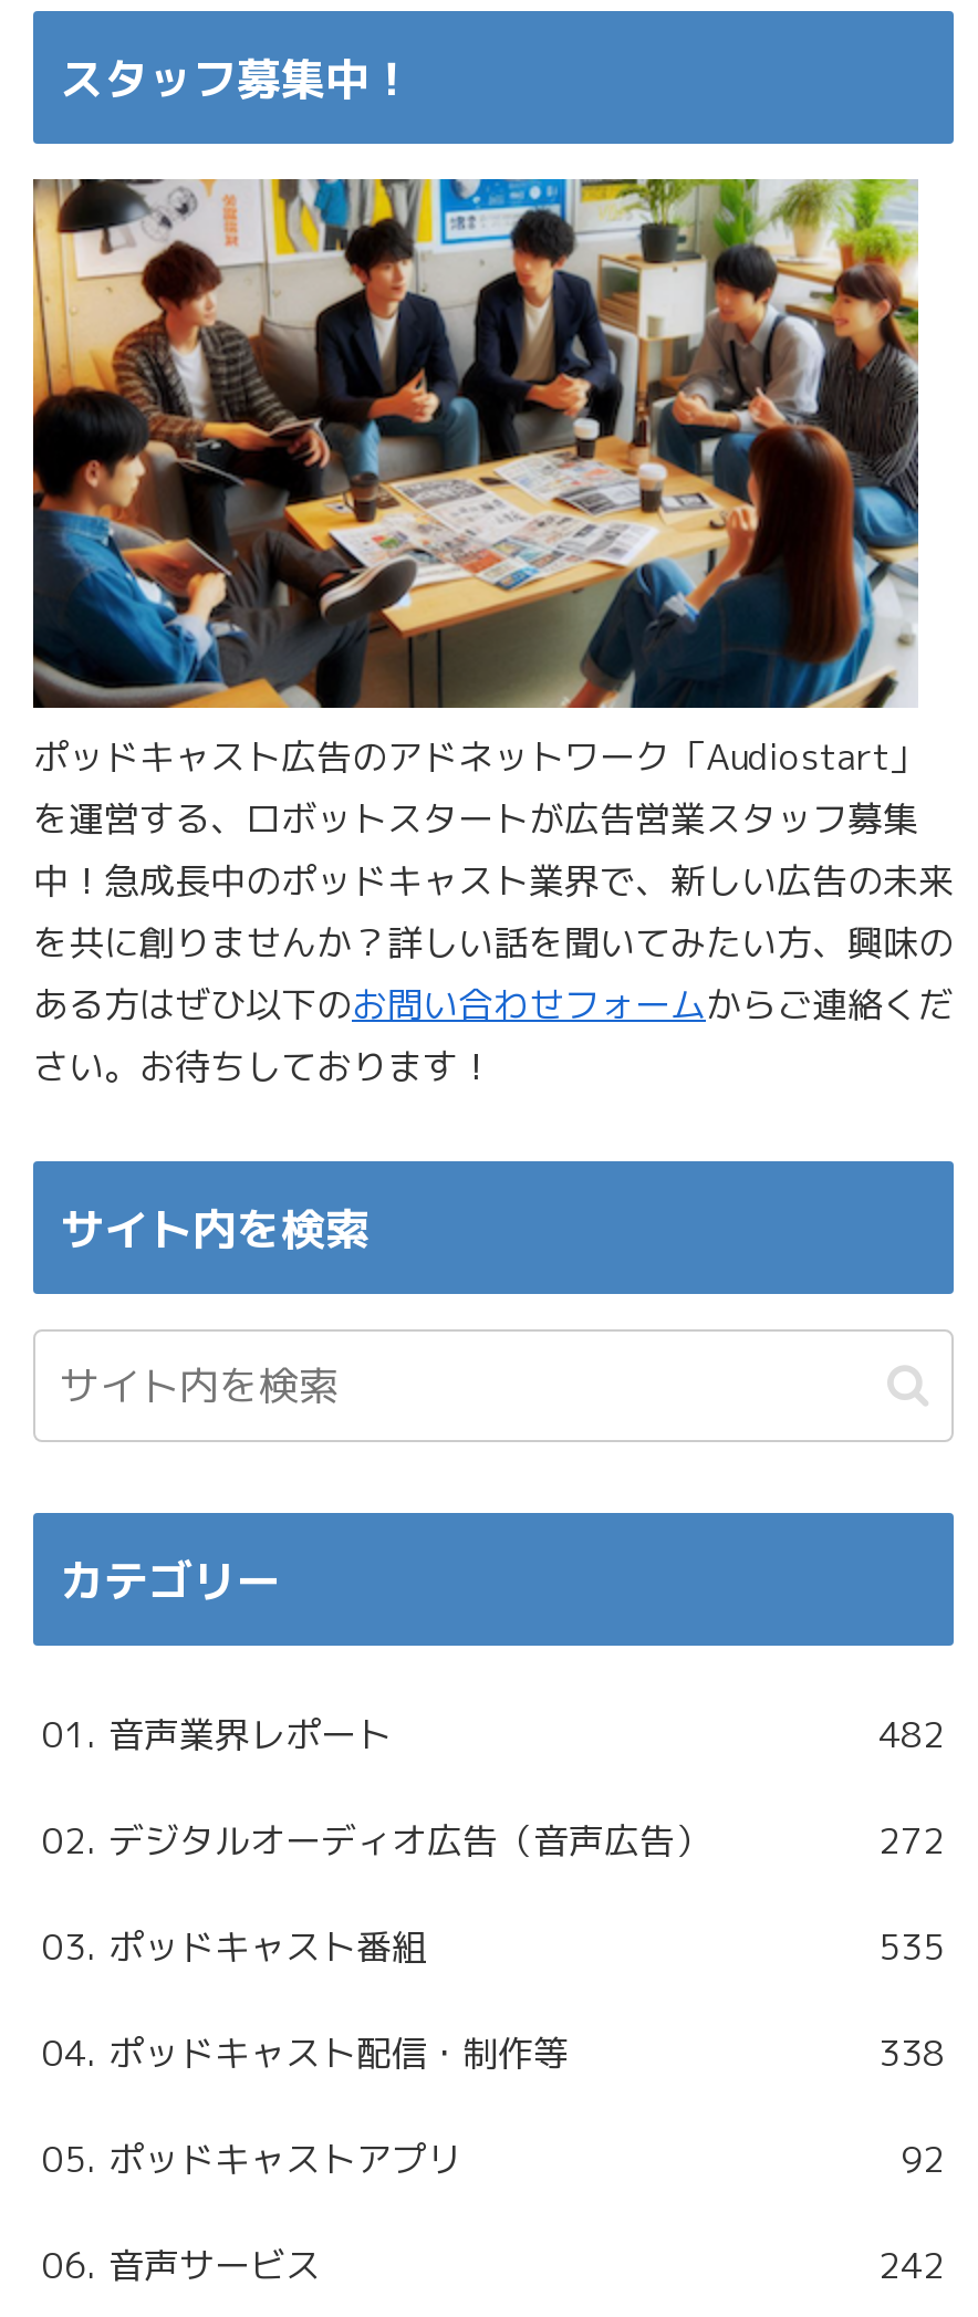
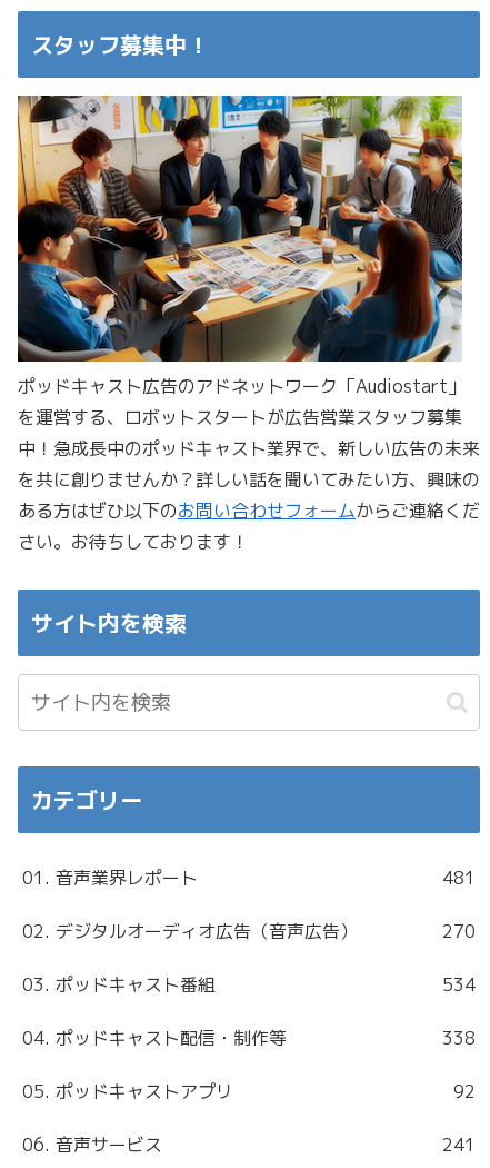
- 482
+ 481

- 272
+ 270

- 535
+ 534

- 242
+ 241
